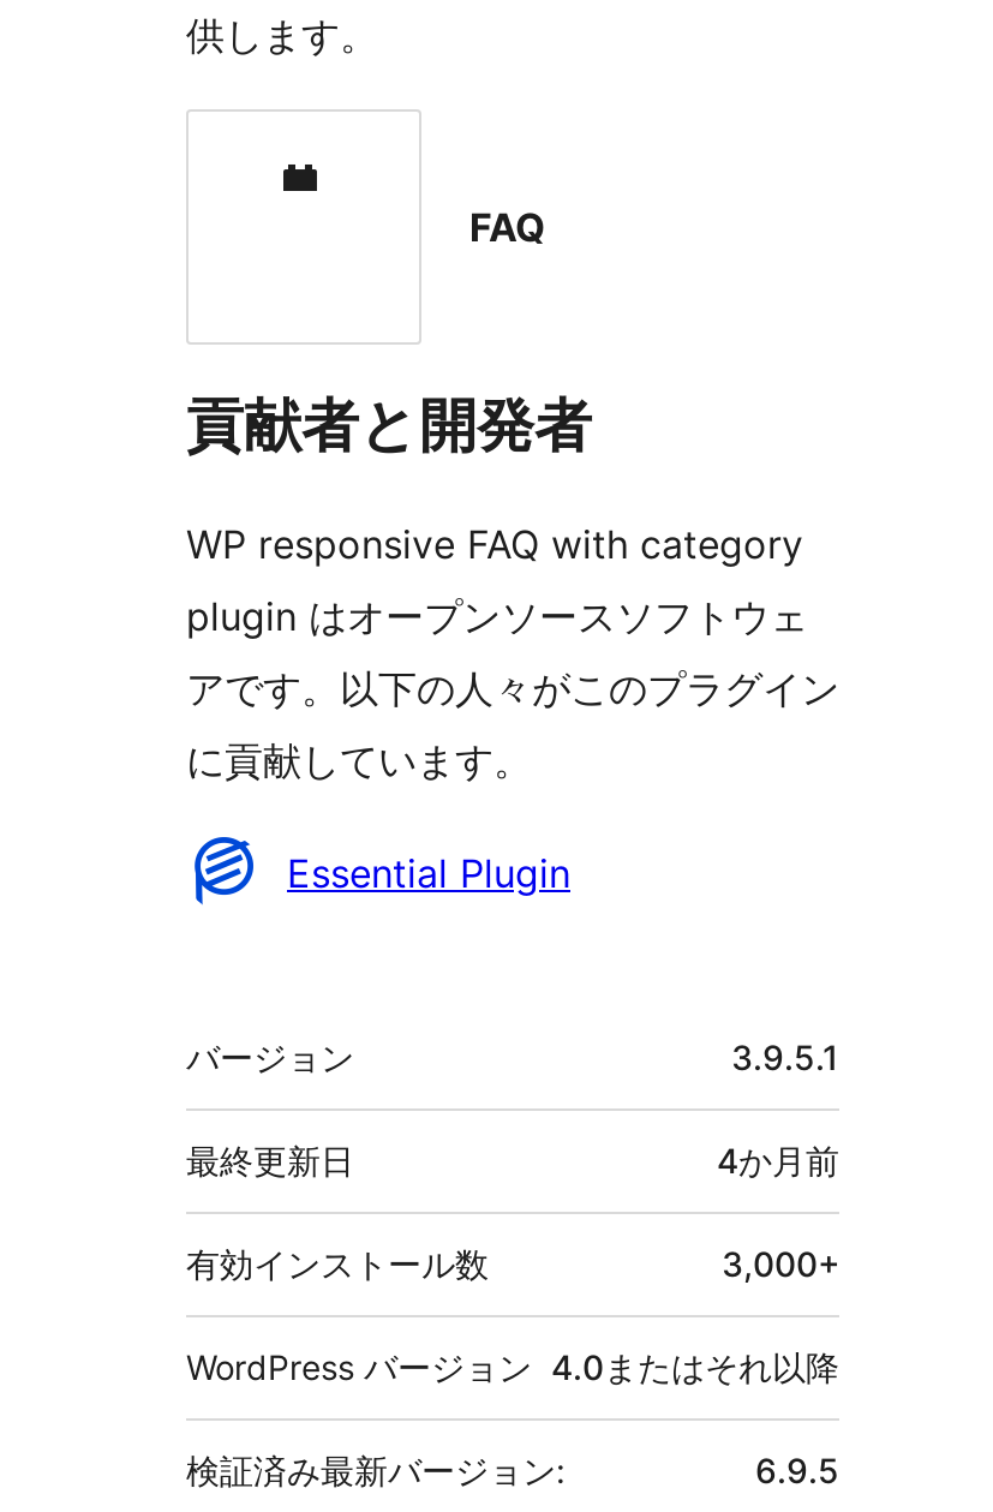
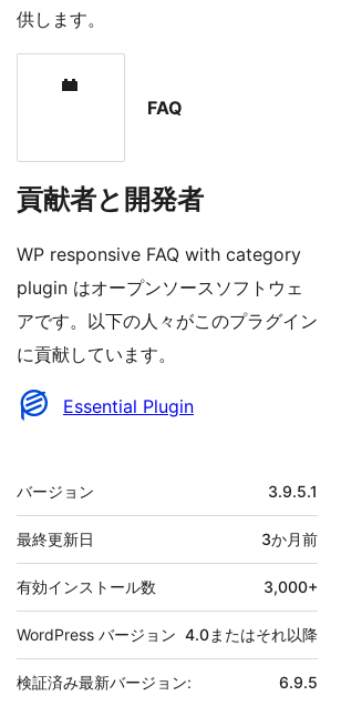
- 4か月前
+ 3か月前
